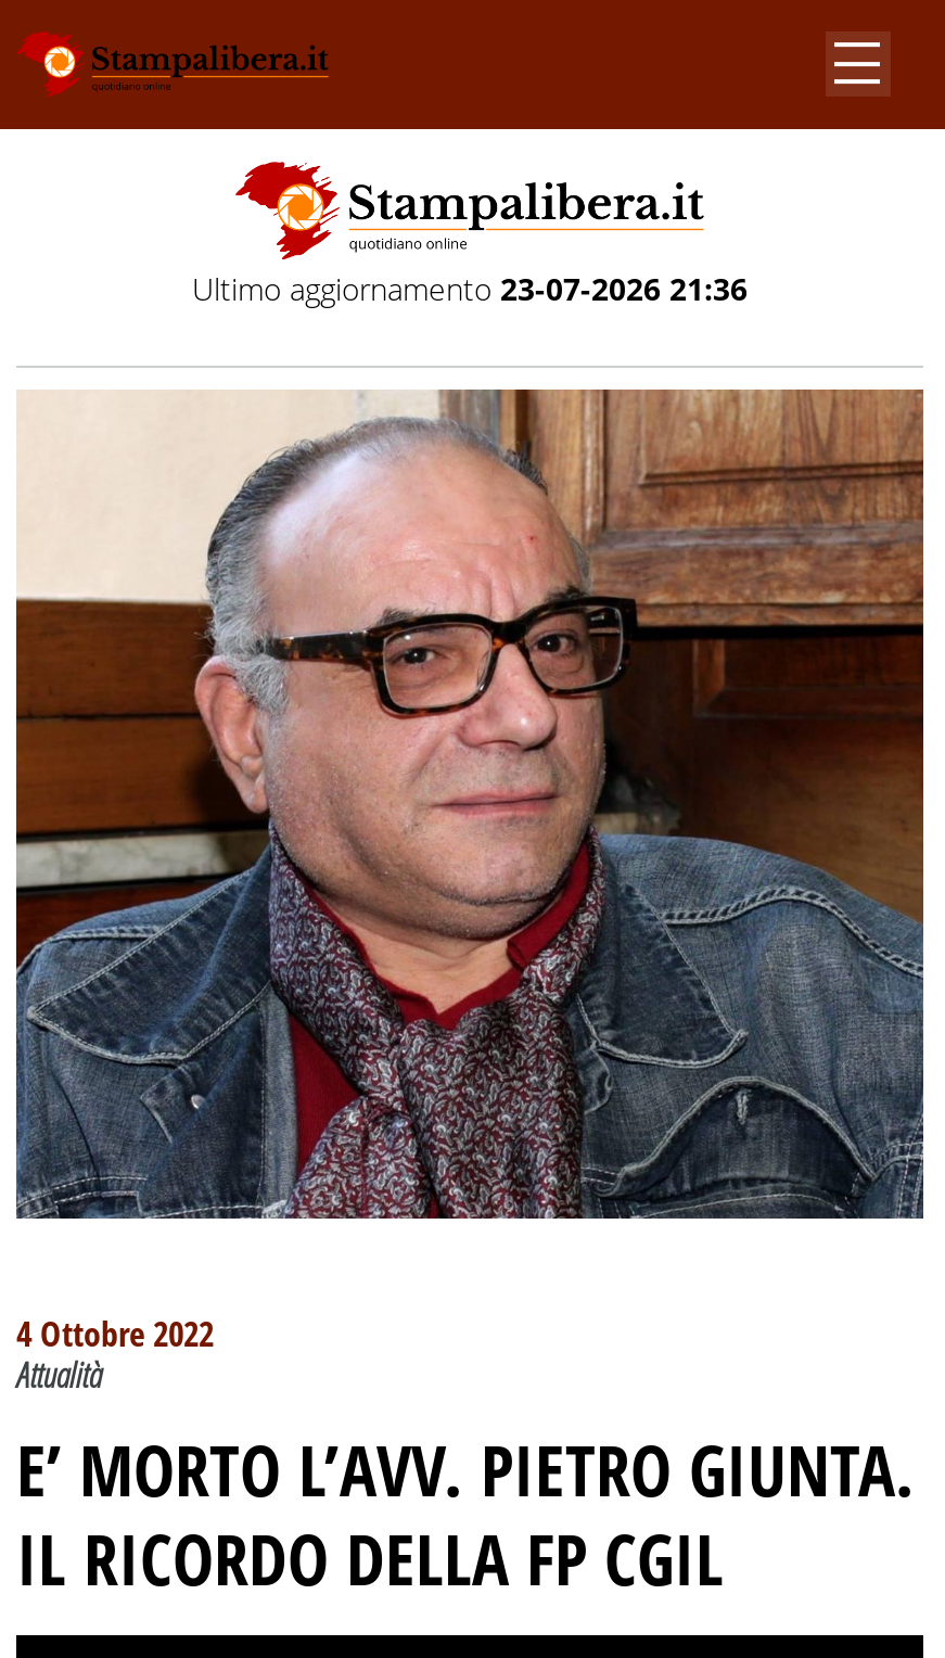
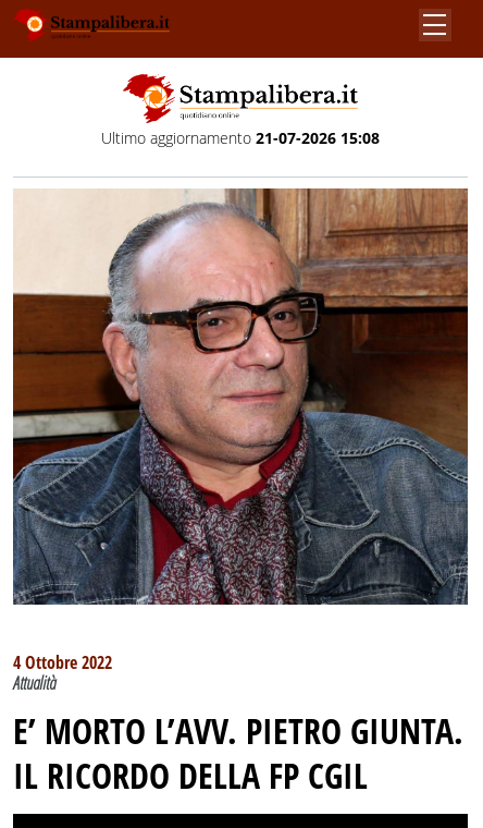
- Ultimo aggiornamento 23-07-2026 21:36
+ Ultimo aggiornamento 21-07-2026 15:08
